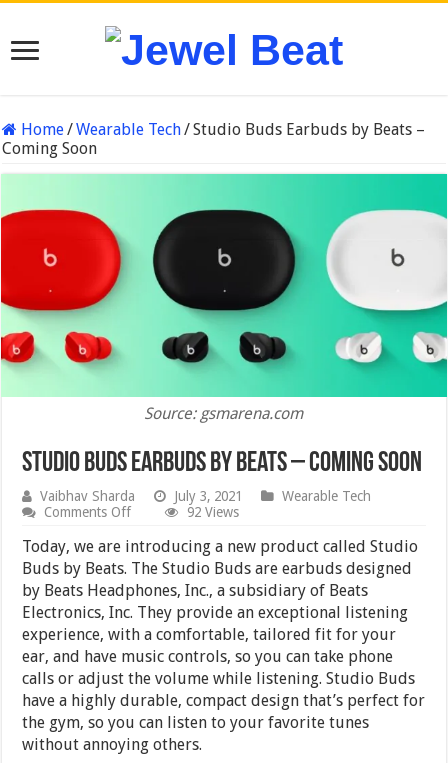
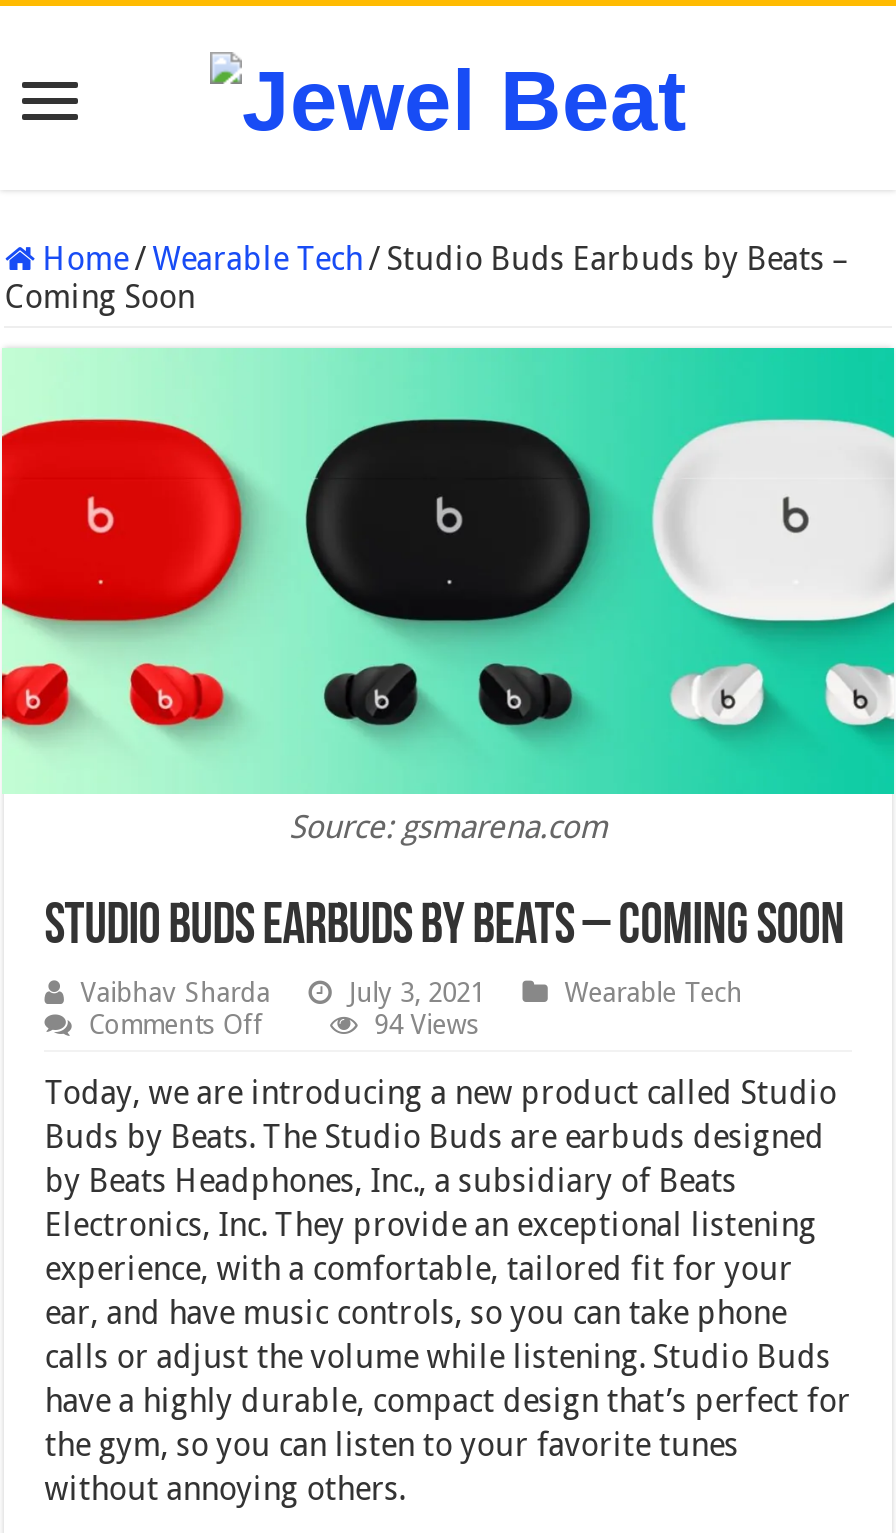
- 92 Views
+ 94 Views
